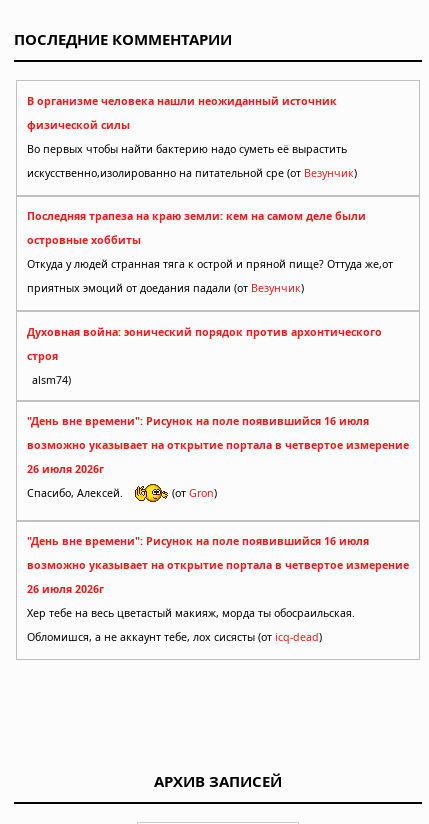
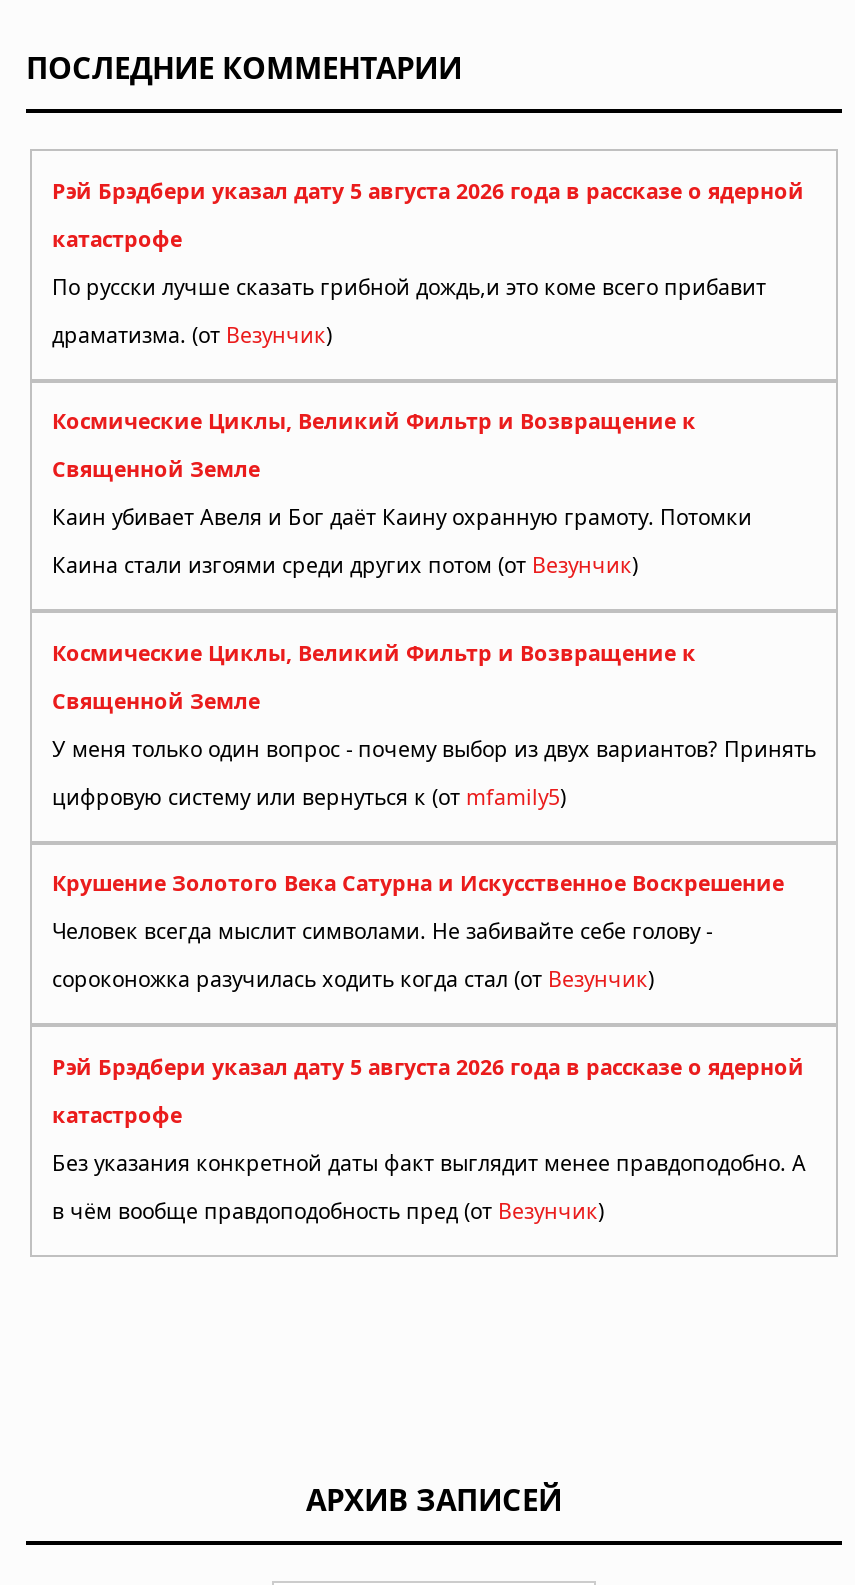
- В организме человека нашли неожиданный источник
- физической силы
- Во первых чтобы найти бактерию надо суметь её вырастить
- искусственно,изолированно на питательной сре (от Везунчик)
- Последняя трапеза на краю земли: кем на самом деле были
- островные хоббиты
- Откуда у людей странная тяга к острой и пряной пище? Оттуда же,от
- приятных эмоций от доедания падали (от Везунчик)
- Духовная война: эонический порядок против архонтического
- строя
- alsm74)
- "День вне времени": Рисунок на поле появившийся 16 июля
- возможно указывает на открытие портала в четвертое измерение
- 26 июля 2026г
- Спасибо, Алексей.
- (от Gron)
- "День вне времени": Рисунок на поле появившийся 16 июля
- возможно указывает на открытие портала в четвертое измерение
- 26 июля 2026г
- Хер тебе на весь цветастый макияж, морда ты обосраильская.
- Обломишся, а не аккаунт тебе, лох сисясты (от icq-dead)
+ Рэй Брэдбери указал дату 5 августа 2026 года в рассказе о ядерной
+ катастрофе
+ По русски лучше сказать грибной дождь,и это коме всего прибавит
+ драматизма. (от Везунчик)
+ Космические Циклы, Великий Фильтр и Возвращение к
+ Священной Земле
+ Каин убивает Авеля и Бог даёт Каину охранную грамоту. Потомки
+ Каина стали изгоями среди других потом (от Везунчик)
+ Космические Циклы, Великий Фильтр и Возвращение к
+ Священной Земле
+ У меня только один вопрос - почему выбор из двух вариантов? Принять
+ цифровую систему или вернуться к (от mfamily5)
+ Крушение Золотого Века Сатурна и Искусственное Воскрешение
+ Человек всегда мыслит символами. Не забивайте себе голову -
+ сороконожка разучилась ходить когда стал (от Везунчик)
+ Рэй Брэдбери указал дату 5 августа 2026 года в рассказе о ядерной
+ катастрофе
+ Без указания конкретной даты факт выглядит менее правдоподобно. А
+ в чём вообще правдоподобность пред (от Везунчик)
